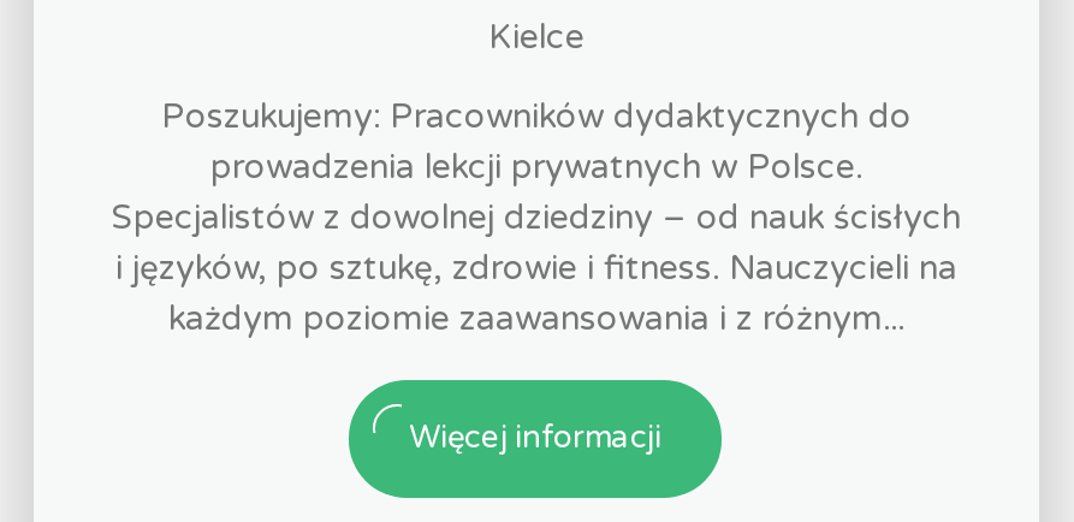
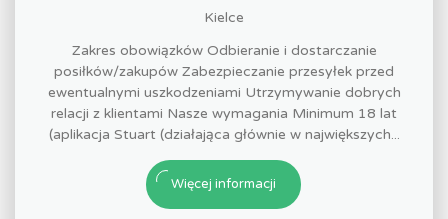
- Poszukujemy: Pracowników dydaktycznych do
- prowadzenia lekcji prywatnych w Polsce.
- Specjalistów z dowolnej dziedziny – od nauk ścisłych
- i języków, po sztukę, zdrowie i fitness. Nauczycieli na
- każdym poziomie zaawansowania i z różnym...
+ Zakres obowiązków Odbieranie i dostarczanie
+ posiłków/zakupów Zabezpieczanie przesyłek przed
+ ewentualnymi uszkodzeniami Utrzymywanie dobrych
+ relacji z klientami Nasze wymagania Minimum 18 lat
+ (aplikacja Stuart (działająca głównie w największych...
